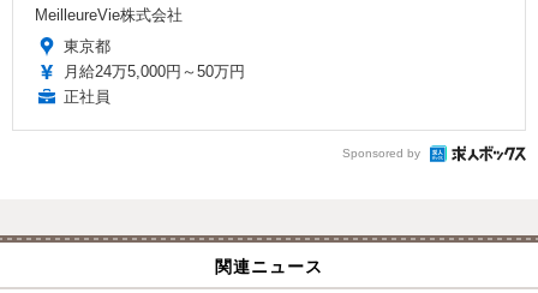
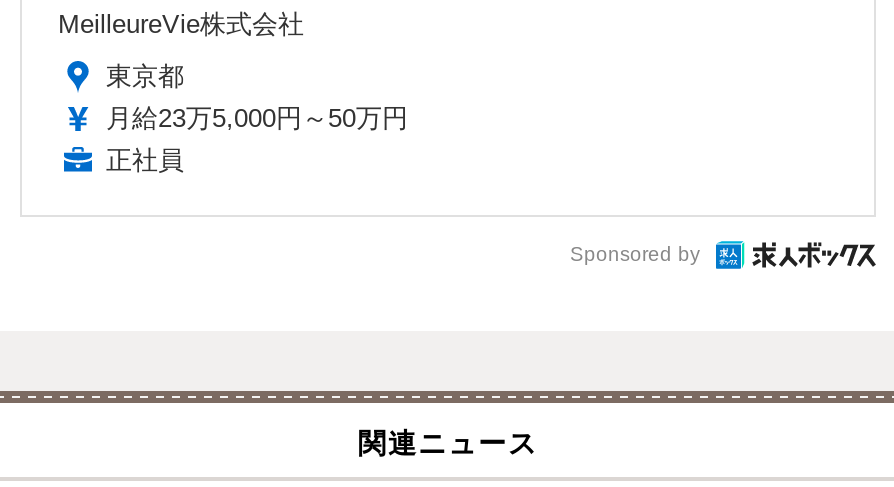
- 月給24万5,000円～50万円
+ 月給23万5,000円～50万円
